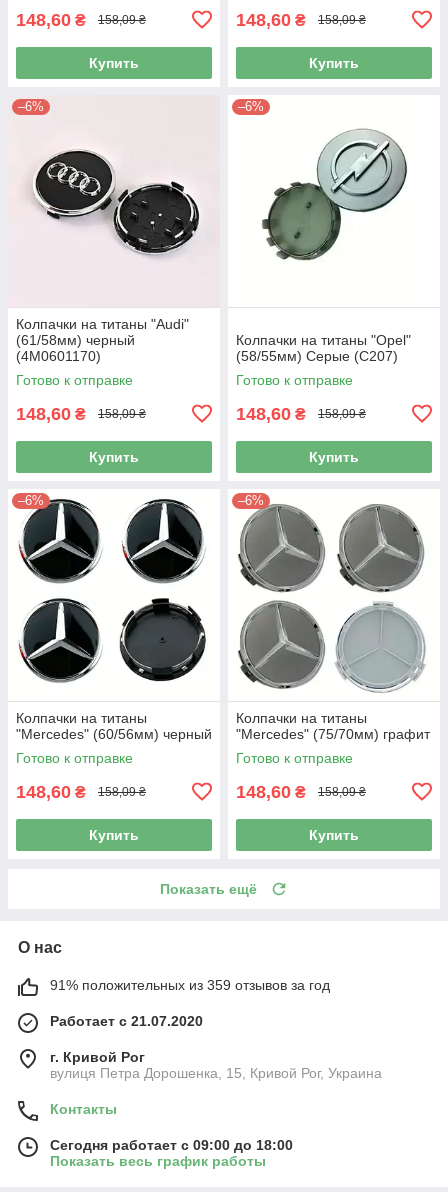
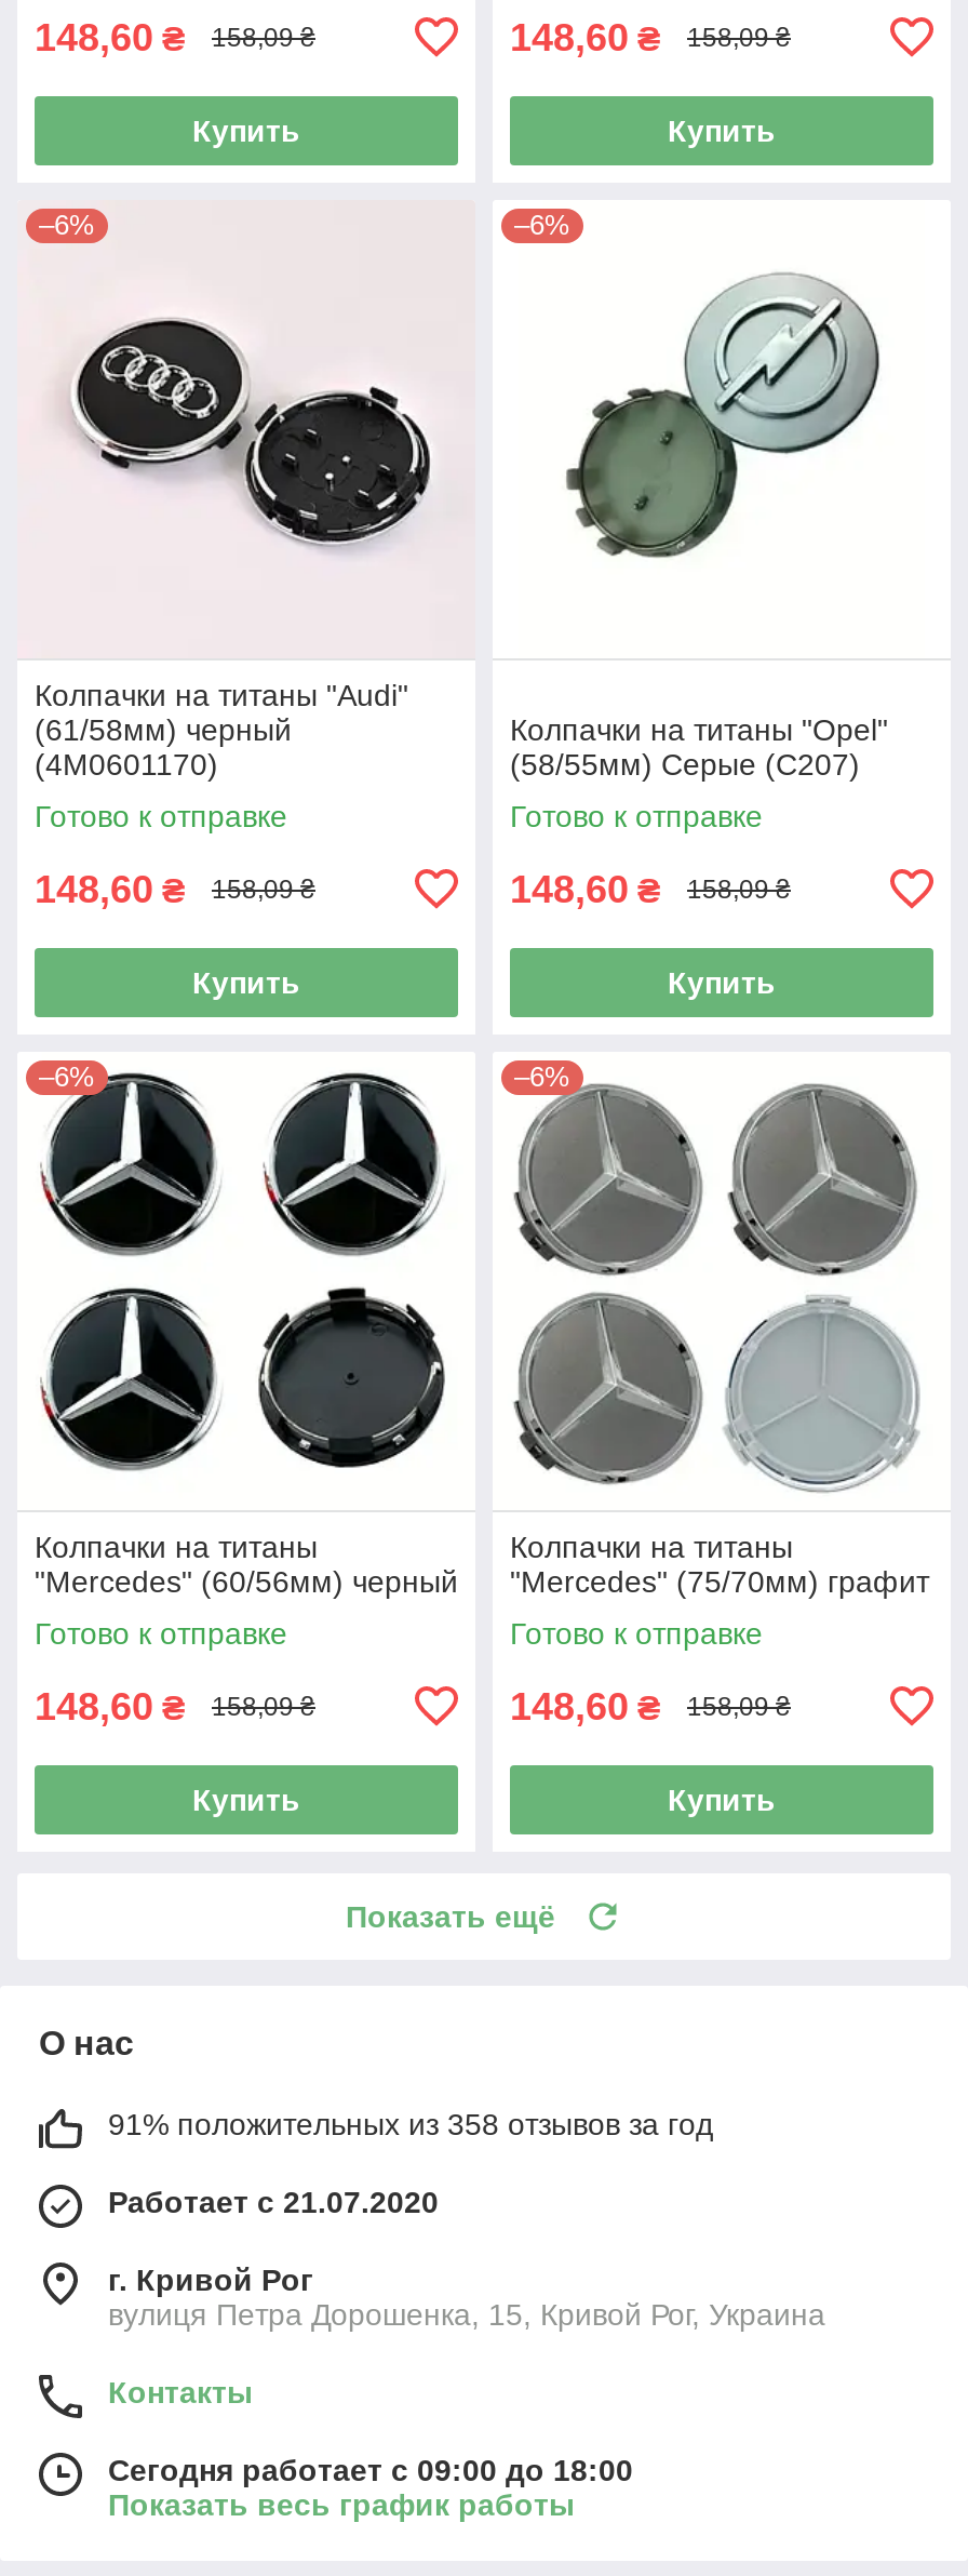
- 91% положительных из 359 отзывов за год
+ 91% положительных из 358 отзывов за год
